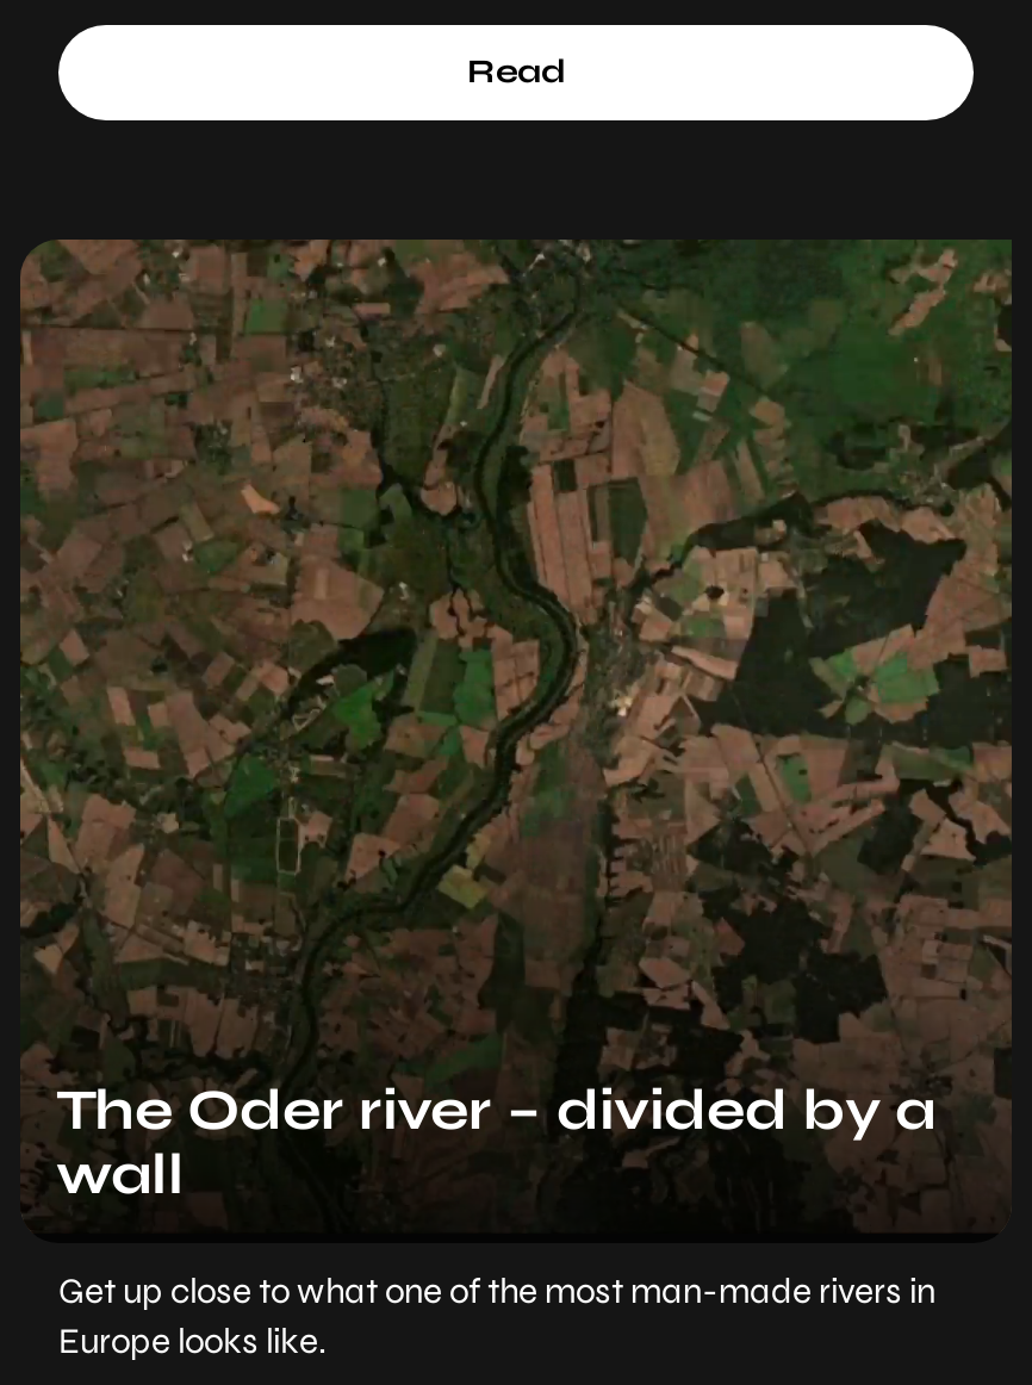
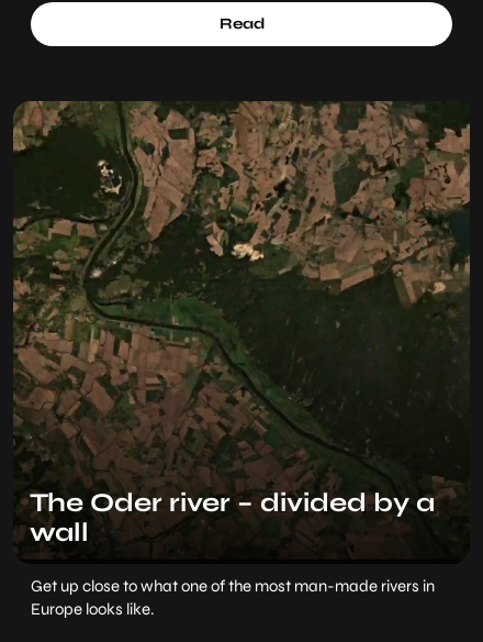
- [image]
+ [image]
